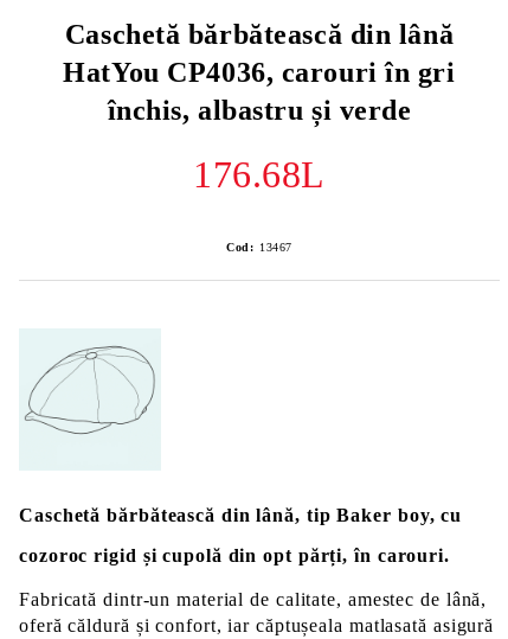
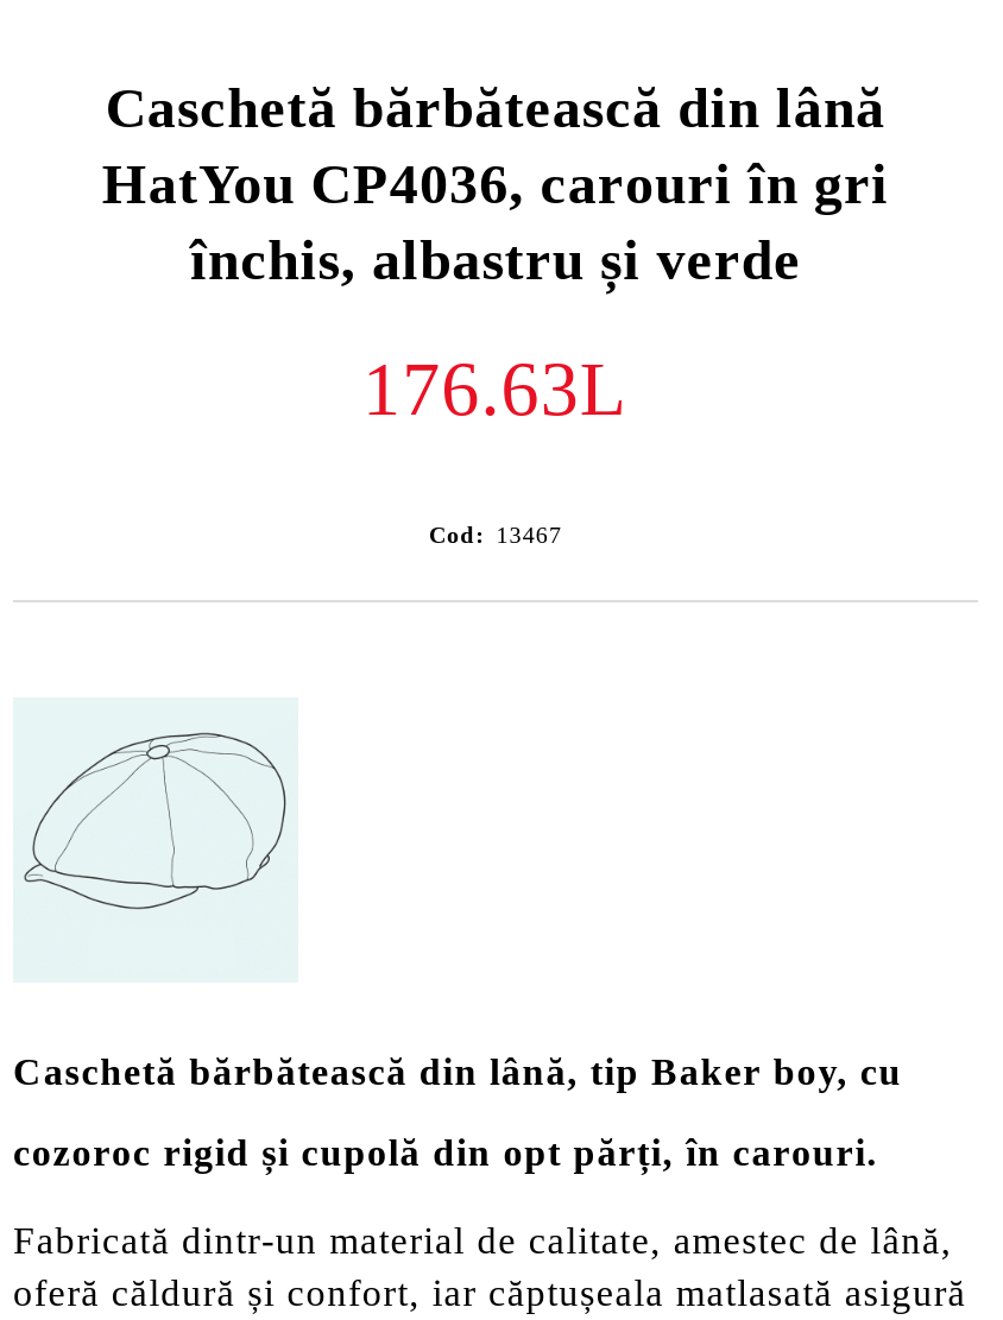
- 176.68L
+ 176.63L
